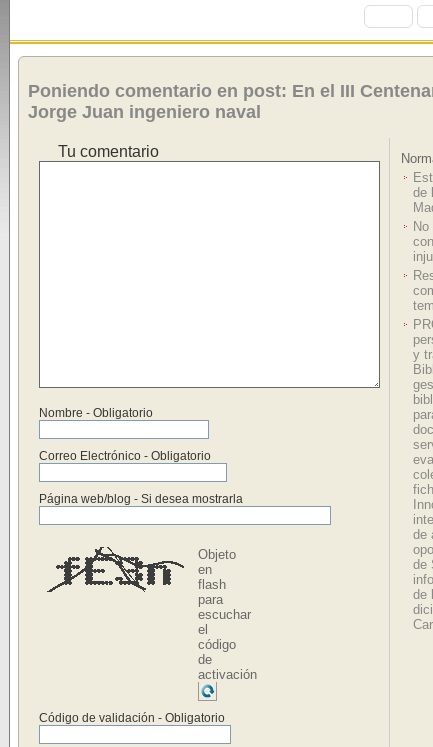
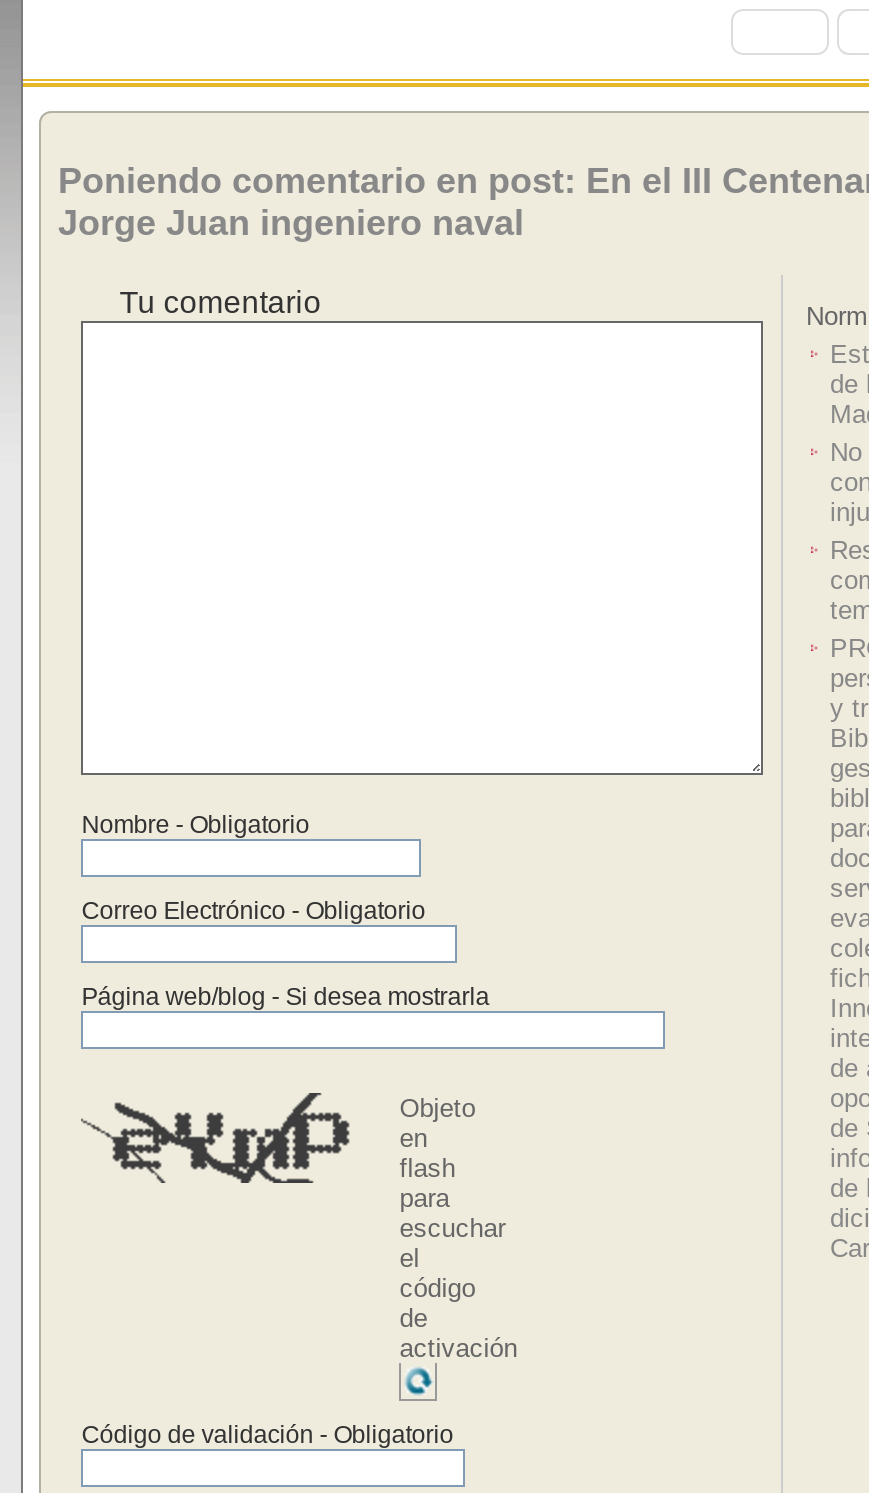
- [image]
+ [image]
